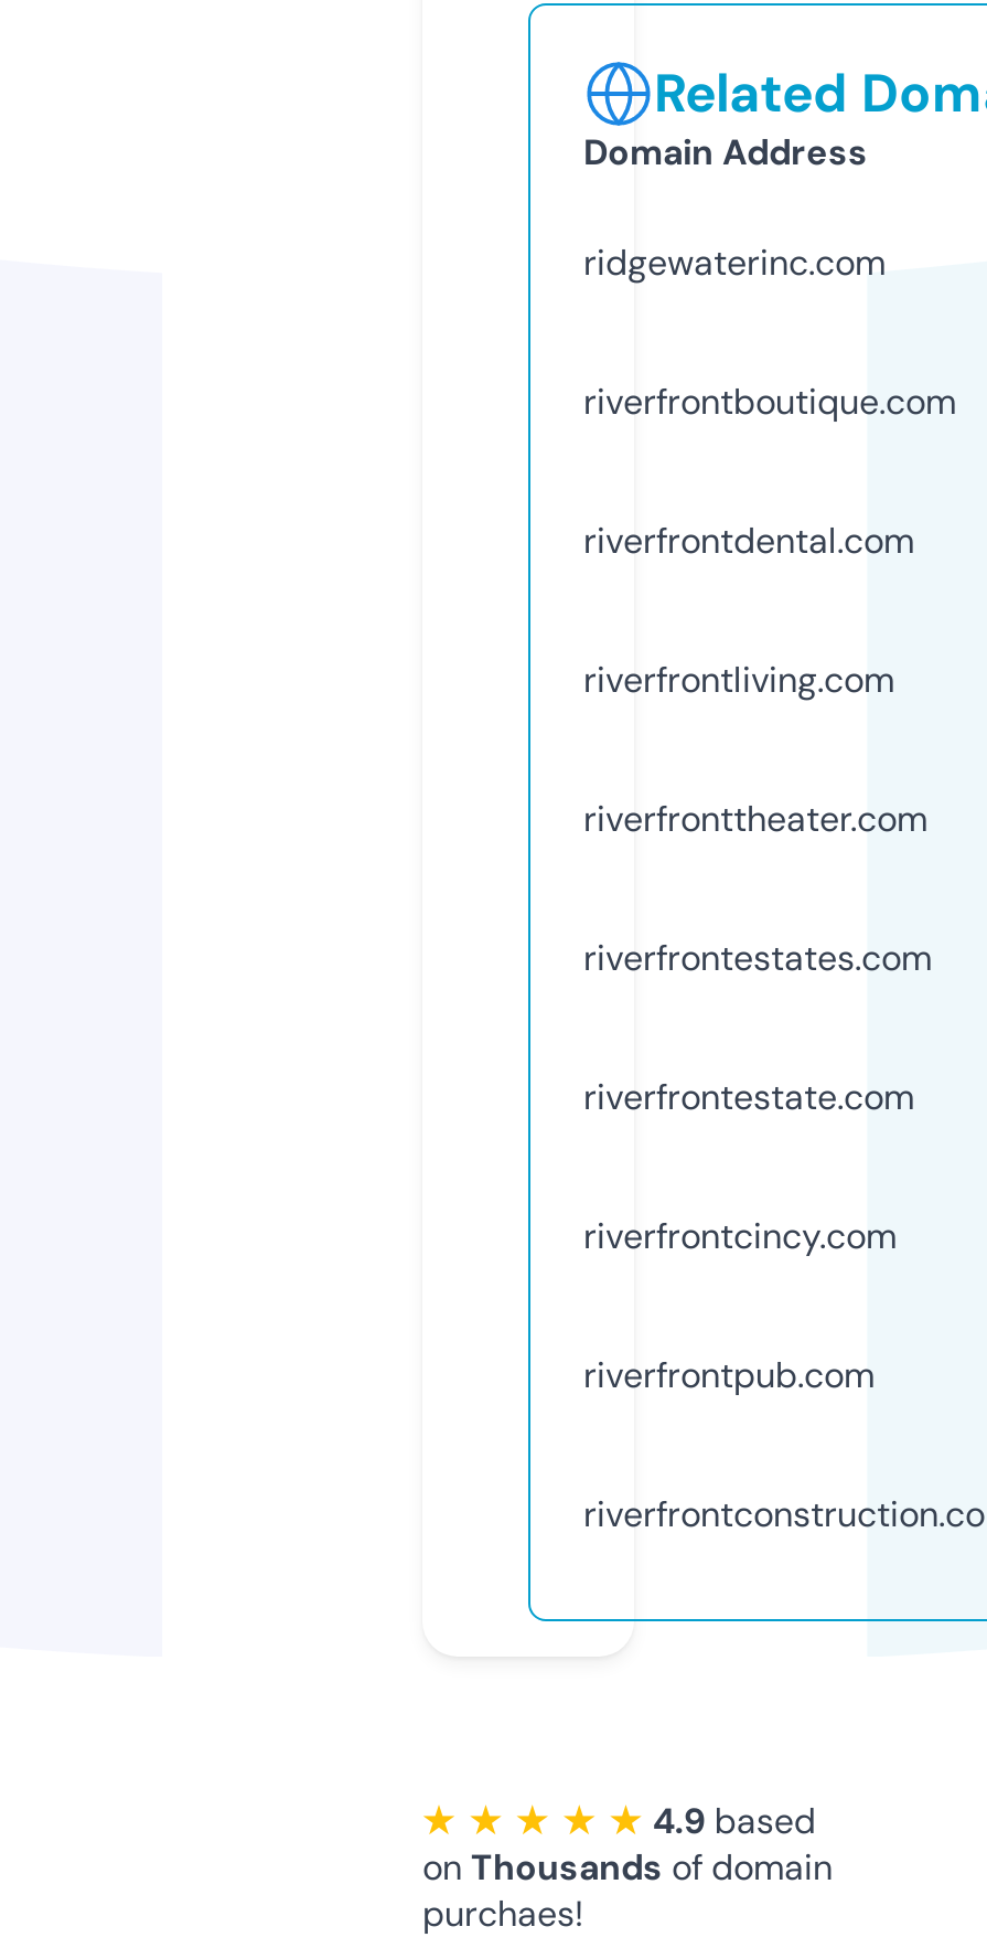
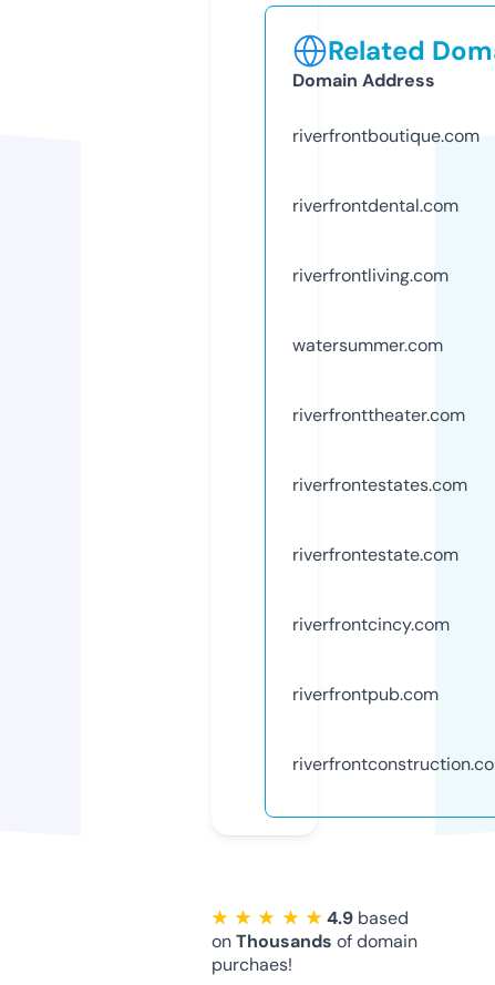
- ridgewaterinc.com

moved up: riverfrontboutique.com | riverfrontdental.com | riverfrontliving.com

+ watersummer.com
